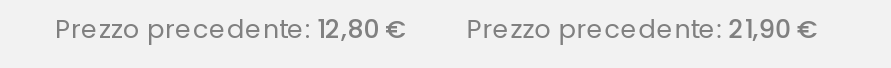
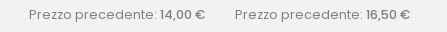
- Prezzo precedente: 12,80 €
+ Prezzo precedente: 14,00 €

- Prezzo precedente: 21,90 €
+ Prezzo precedente: 16,50 €
